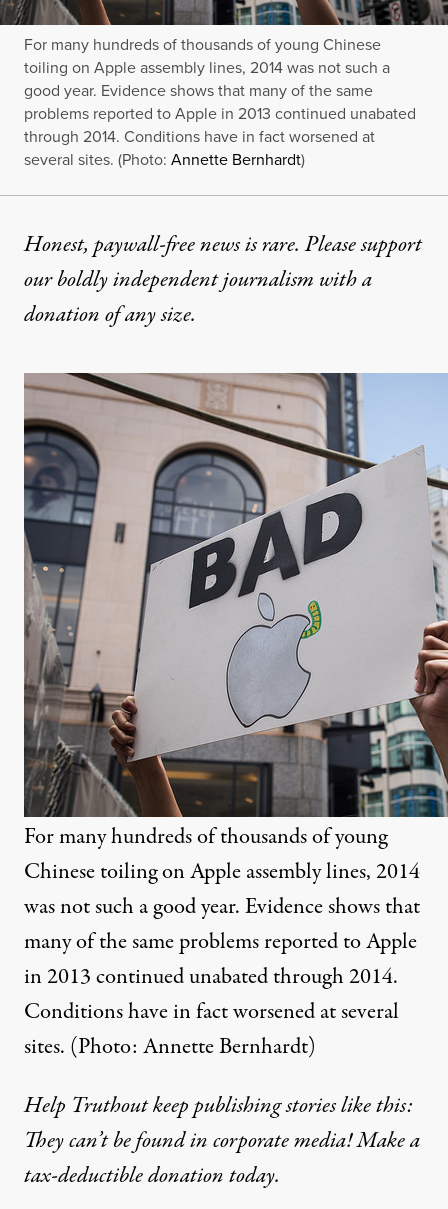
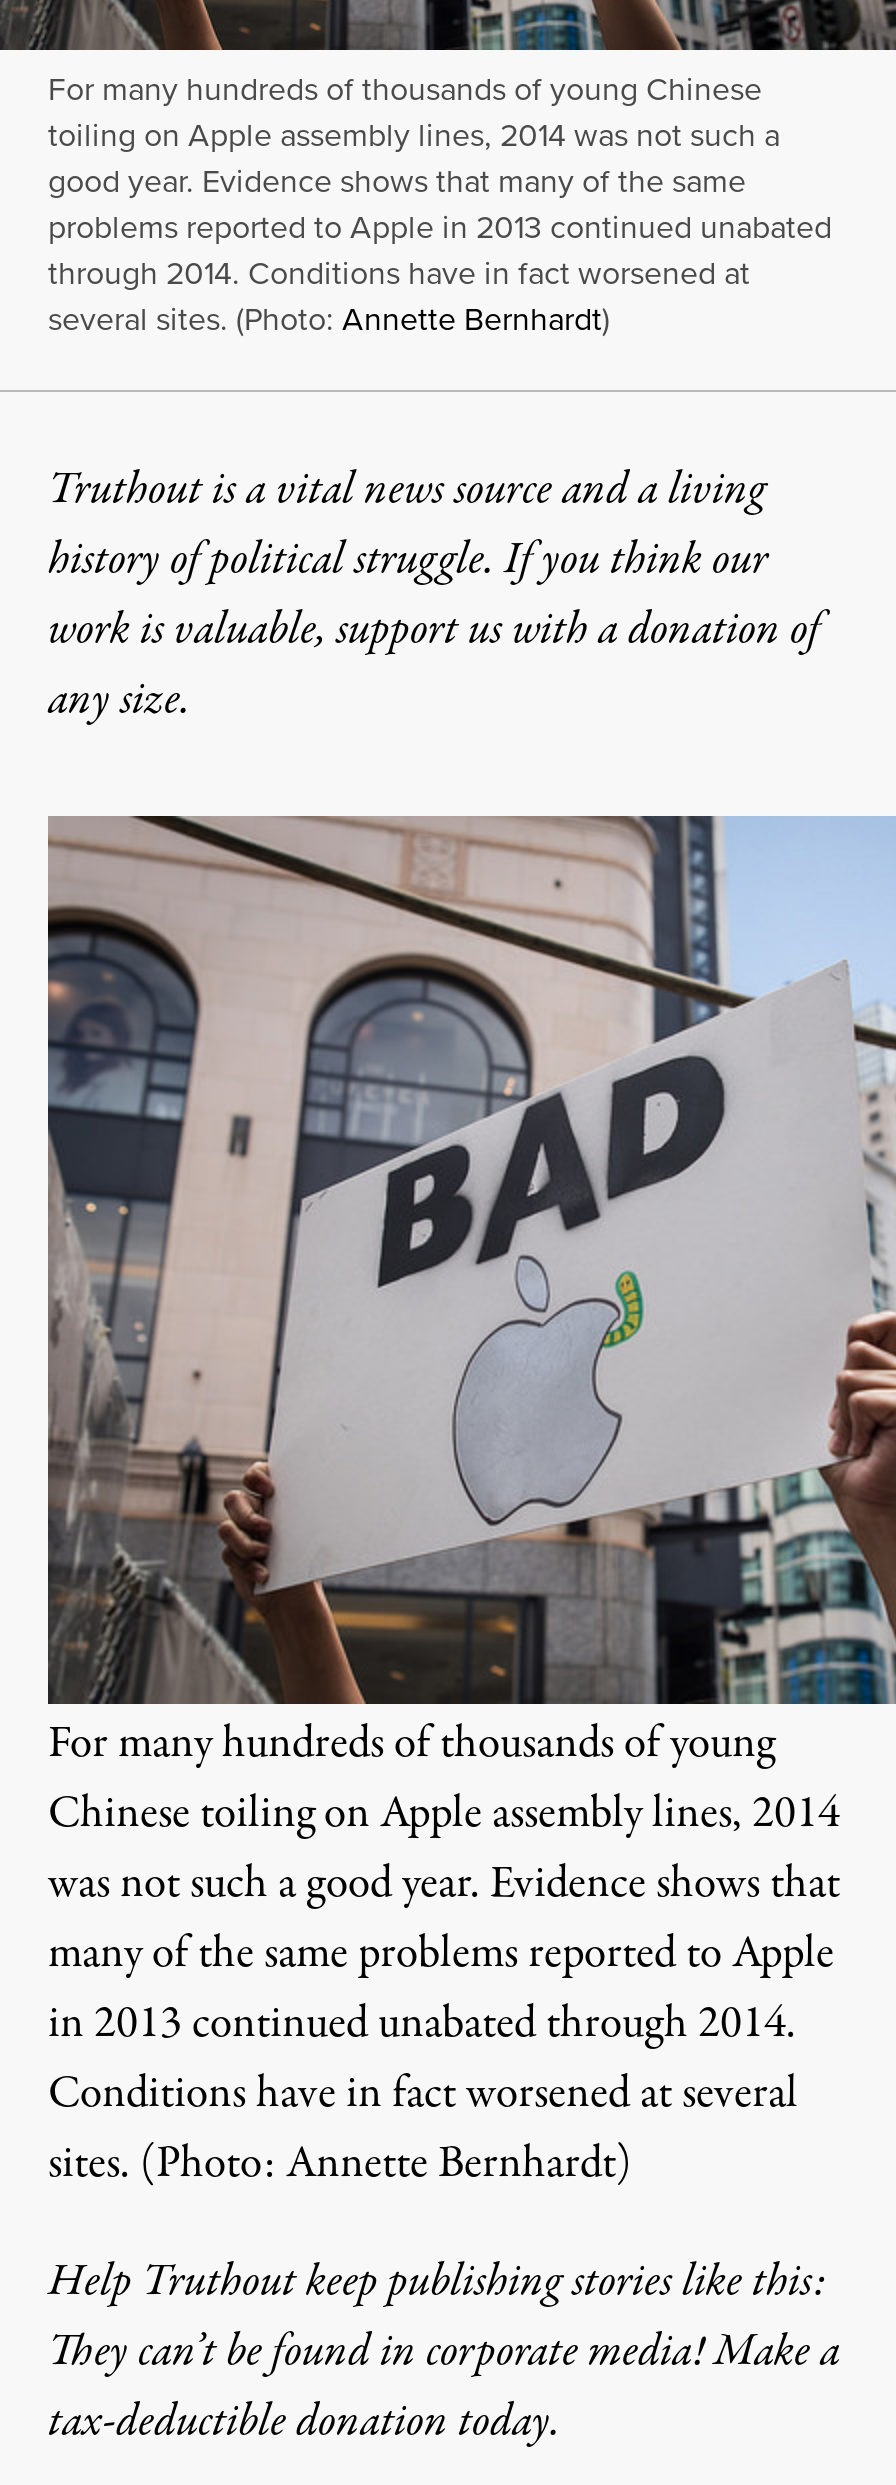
- Honest, paywall-free news is rare. Please support
- our boldly independent journalism with a
- donation of any size.
+ Truthout is a vital news source and a living
+ history of political struggle. If you think our
+ work is valuable, support us with a donation of
+ any size.
